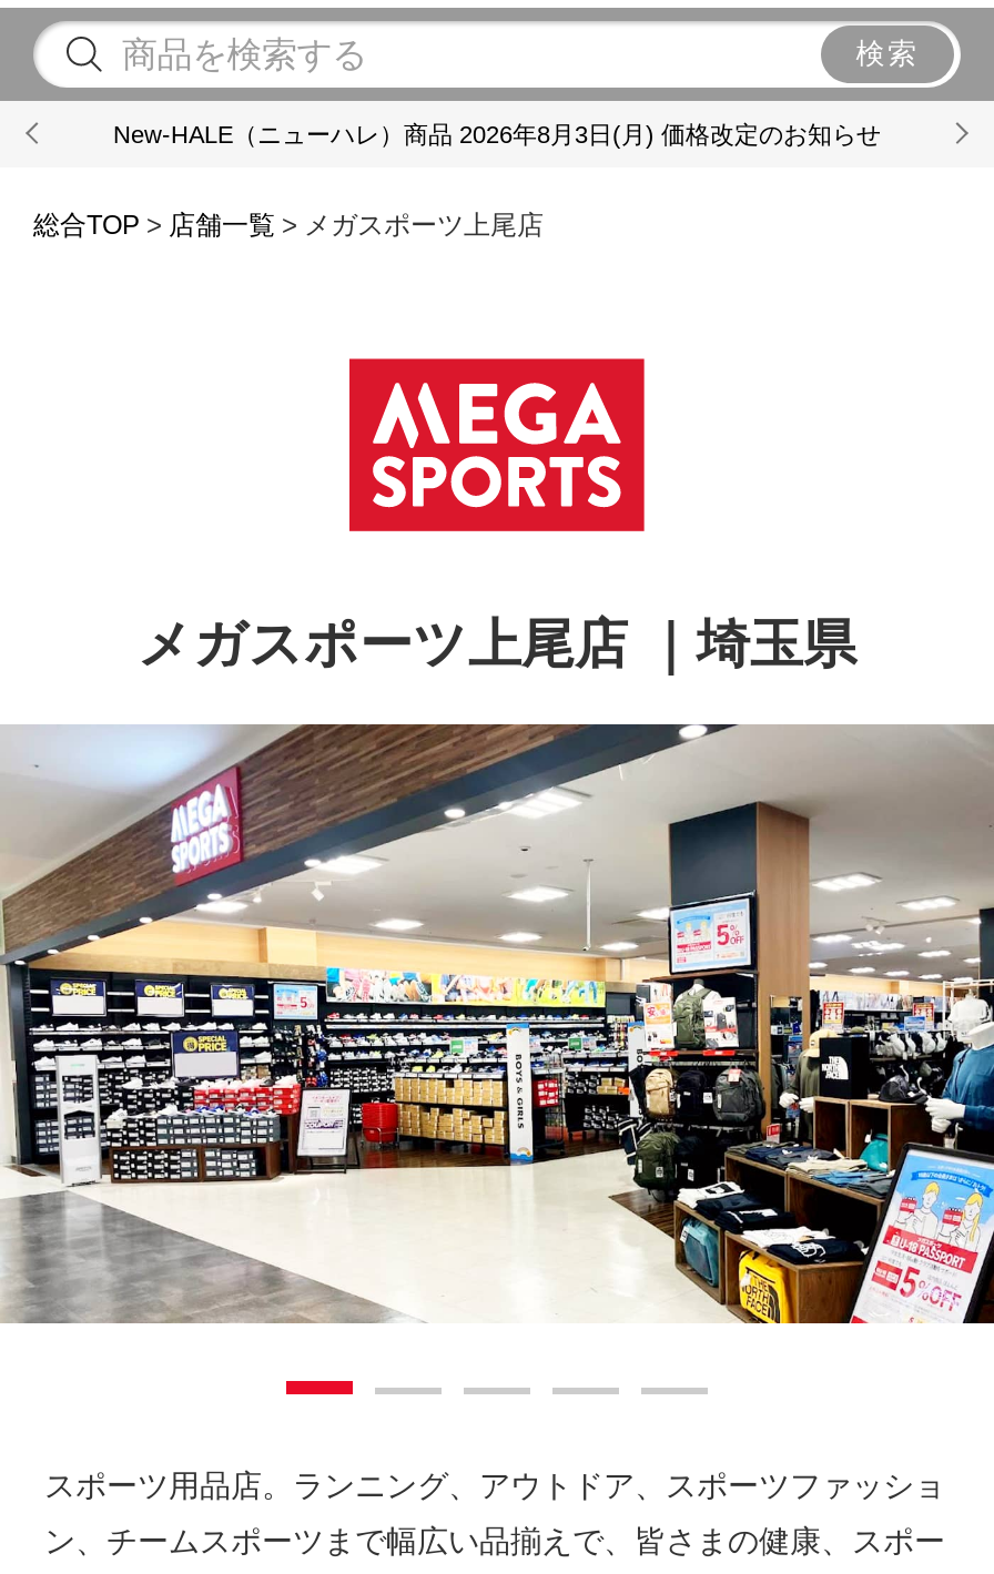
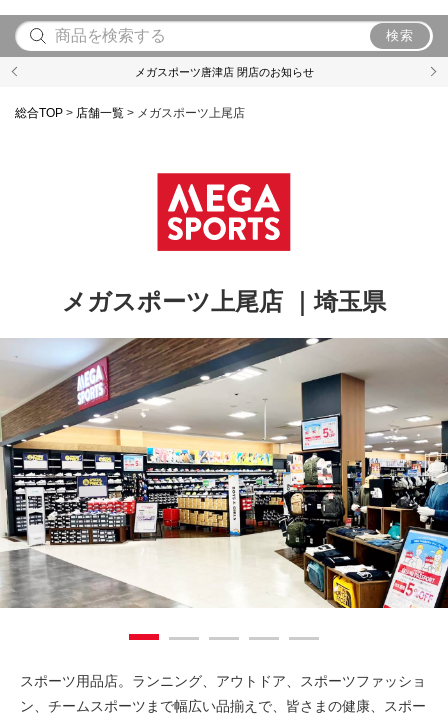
- New-HALE（ニューハレ）商品 2026年8月3日(月) 価格改定のお知らせ
+ メガスポーツ唐津店 閉店のお知らせ
